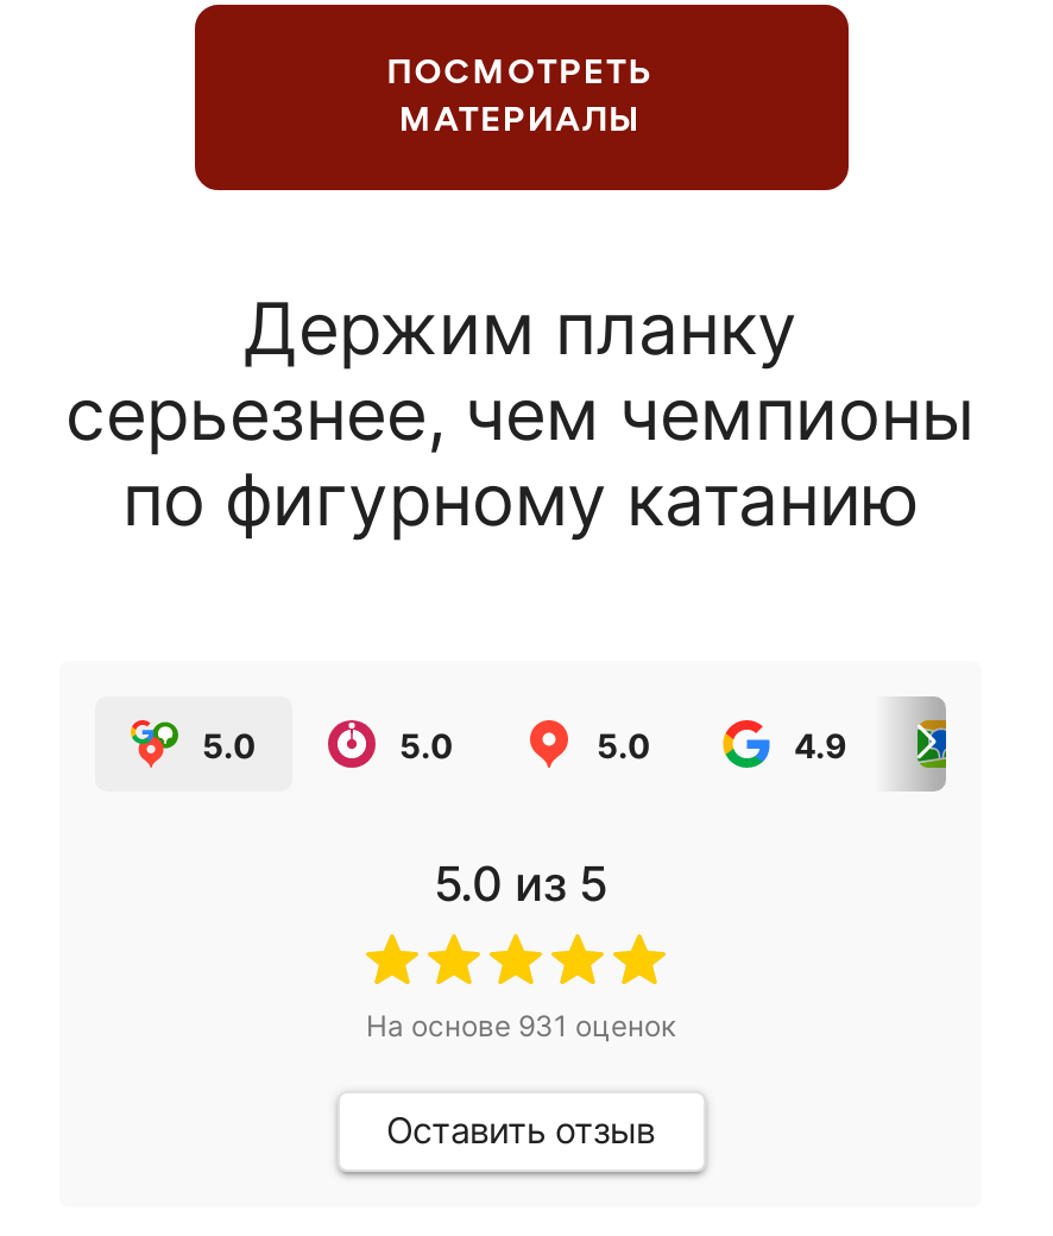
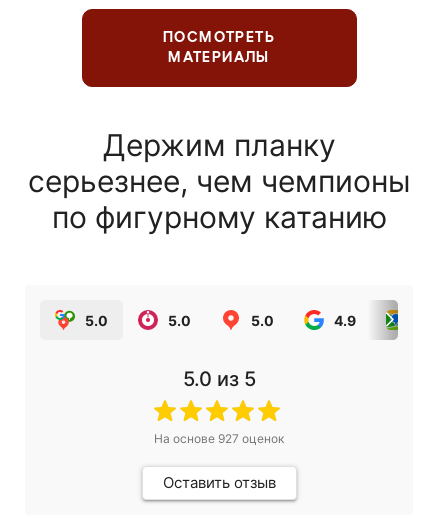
- На основе 931 оценок
+ На основе 927 оценок
